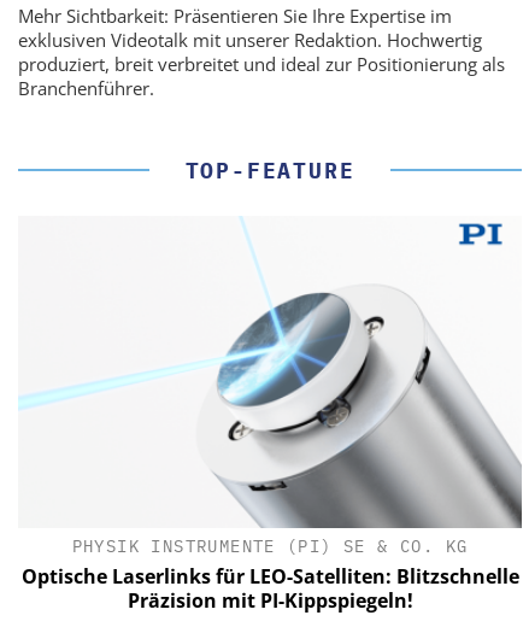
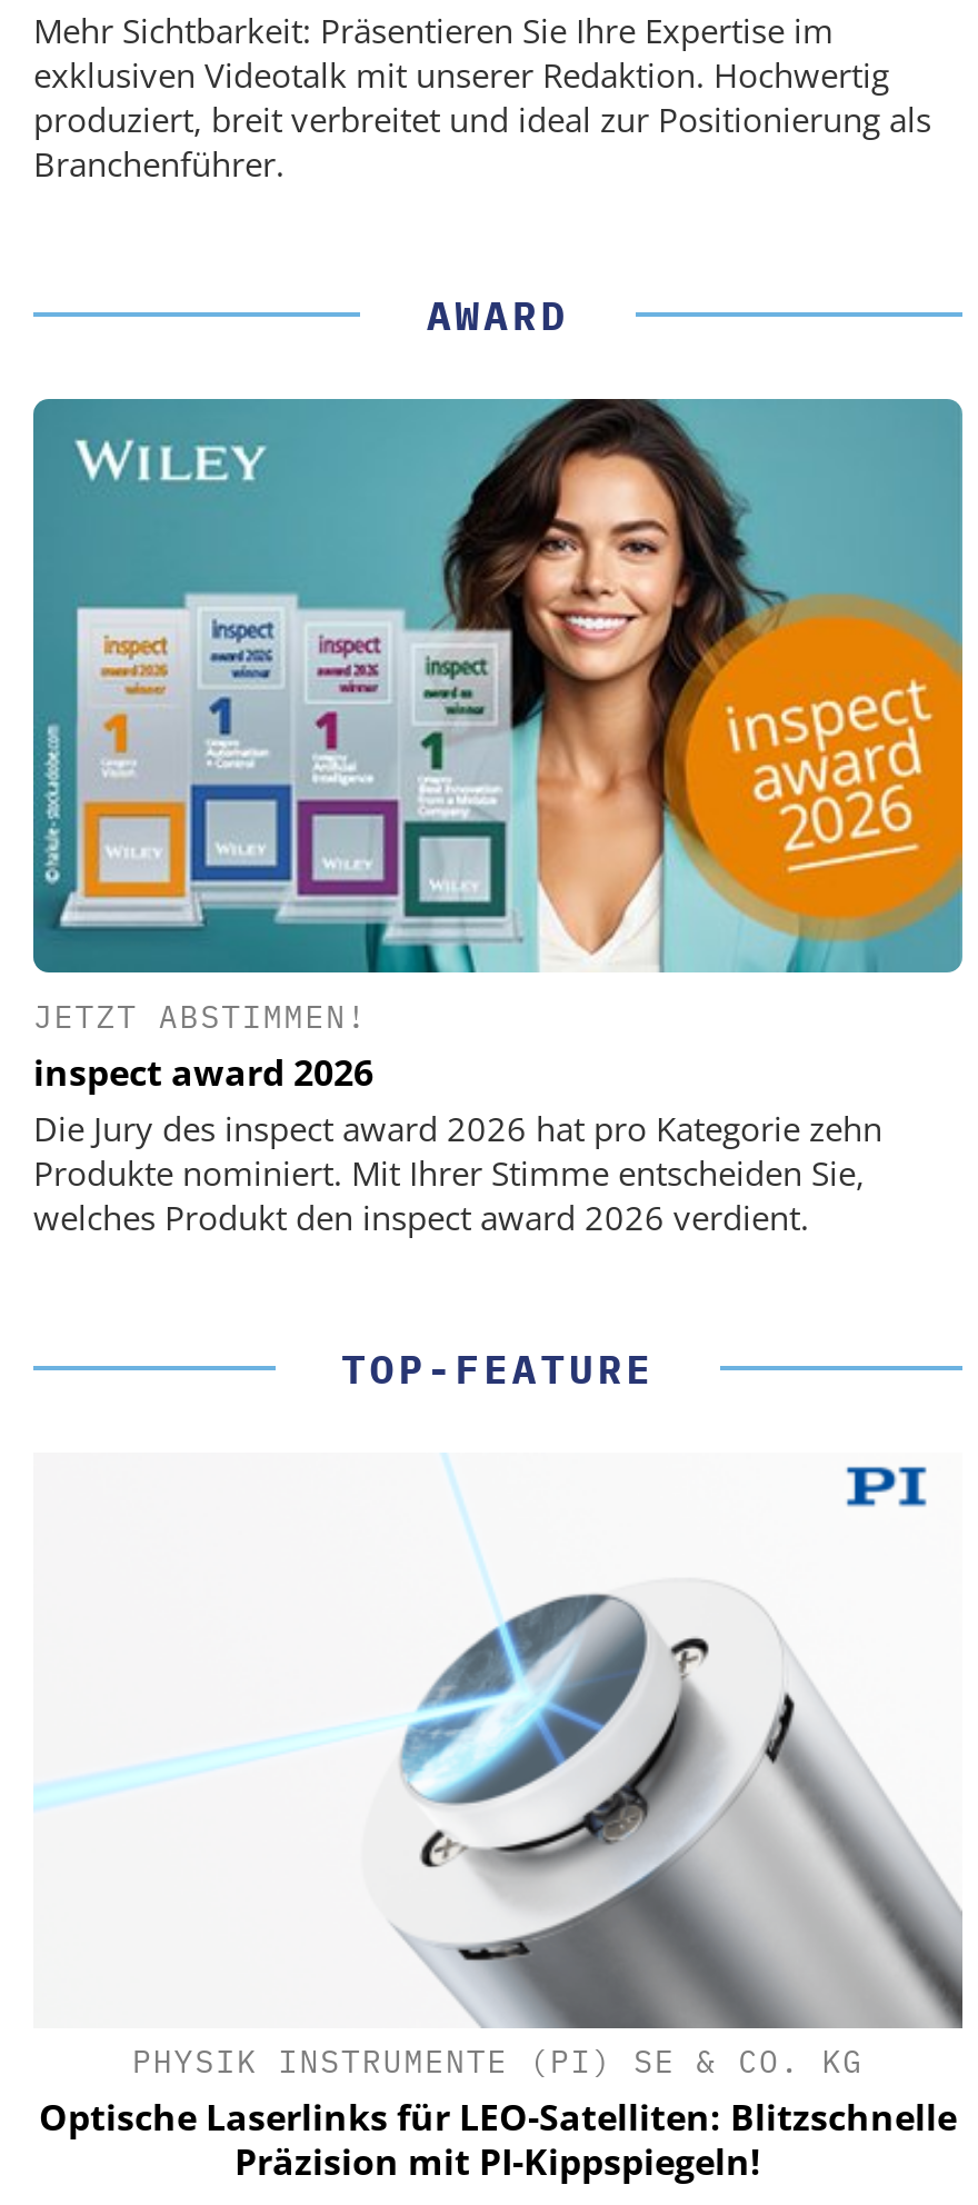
+ [image]
+ JETZT ABSTIMMEN!
+ inspect award 2026
+ Die Jury des inspect award 2026 hat pro Kategorie zehn
+ Produkte nominiert. Mit Ihrer Stimme entscheiden Sie,
+ welches Produkt den inspect award 2026 verdient.

+ AWARD
